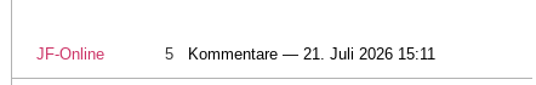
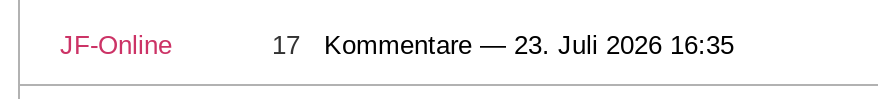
- 5
+ 17

- Kommentare — 21. Juli 2026 15:11
+ Kommentare — 23. Juli 2026 16:35
